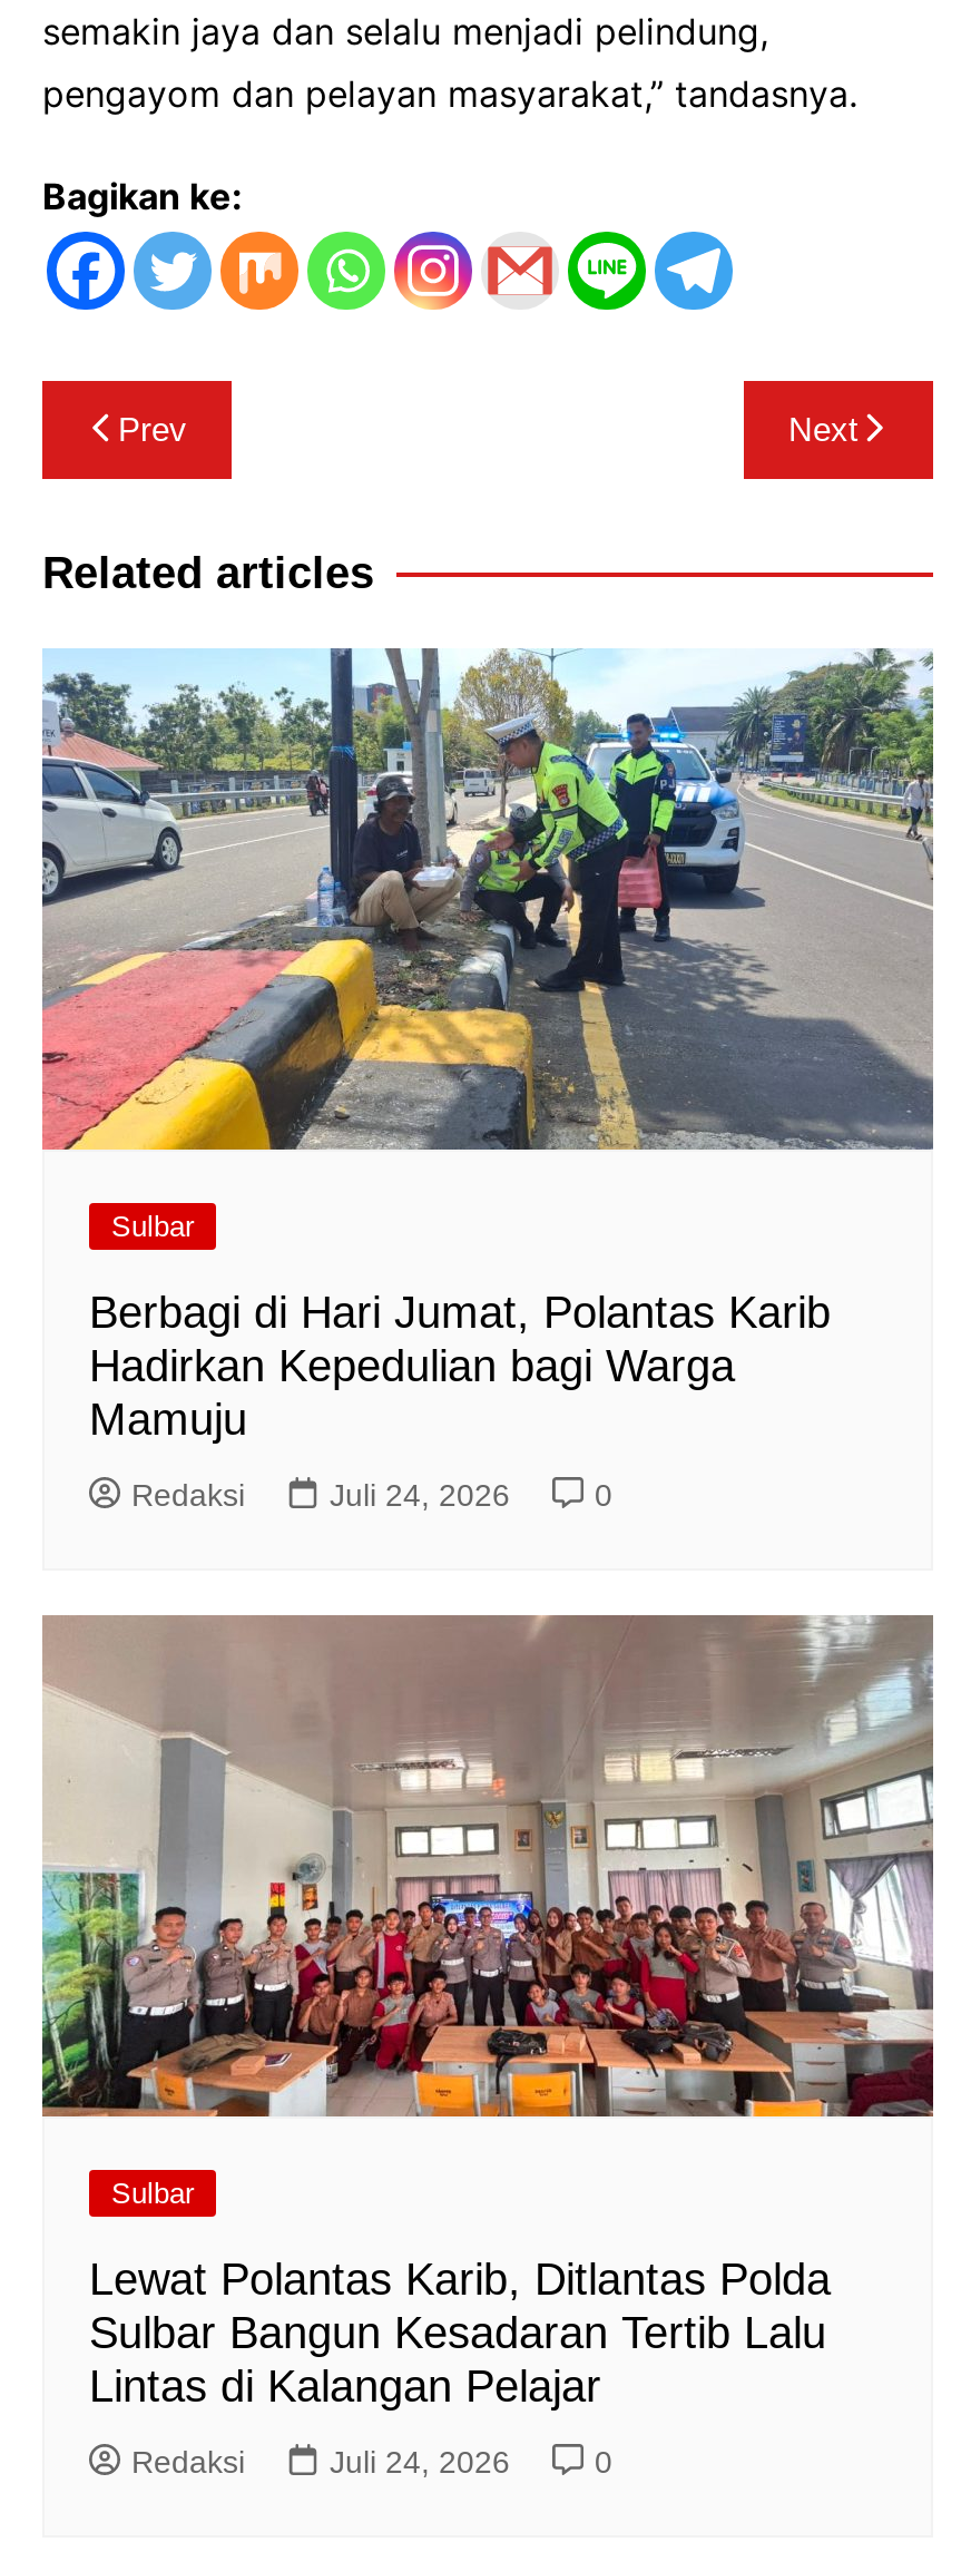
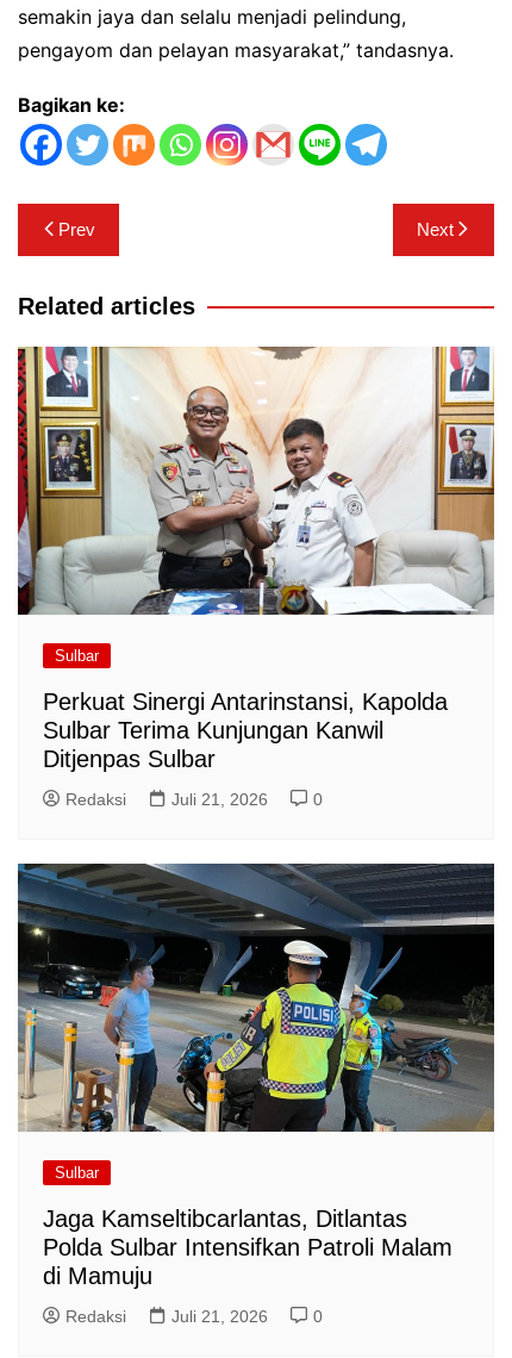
- [image]
+ [image]

- Berbagi di Hari Jumat, Polantas Karib
- Hadirkan Kepedulian bagi Warga
- Mamuju
+ Perkuat Sinergi Antarinstansi, Kapolda
+ Sulbar Terima Kunjungan Kanwil
+ Ditjenpas Sulbar

- Juli 24, 2026
+ Juli 21, 2026

- [image]
+ [image]

- Lewat Polantas Karib, Ditlantas Polda
- Sulbar Bangun Kesadaran Tertib Lalu
- Lintas di Kalangan Pelajar
+ Jaga Kamseltibcarlantas, Ditlantas
+ Polda Sulbar Intensifkan Patroli Malam
+ di Mamuju

- Juli 24, 2026
+ Juli 21, 2026
